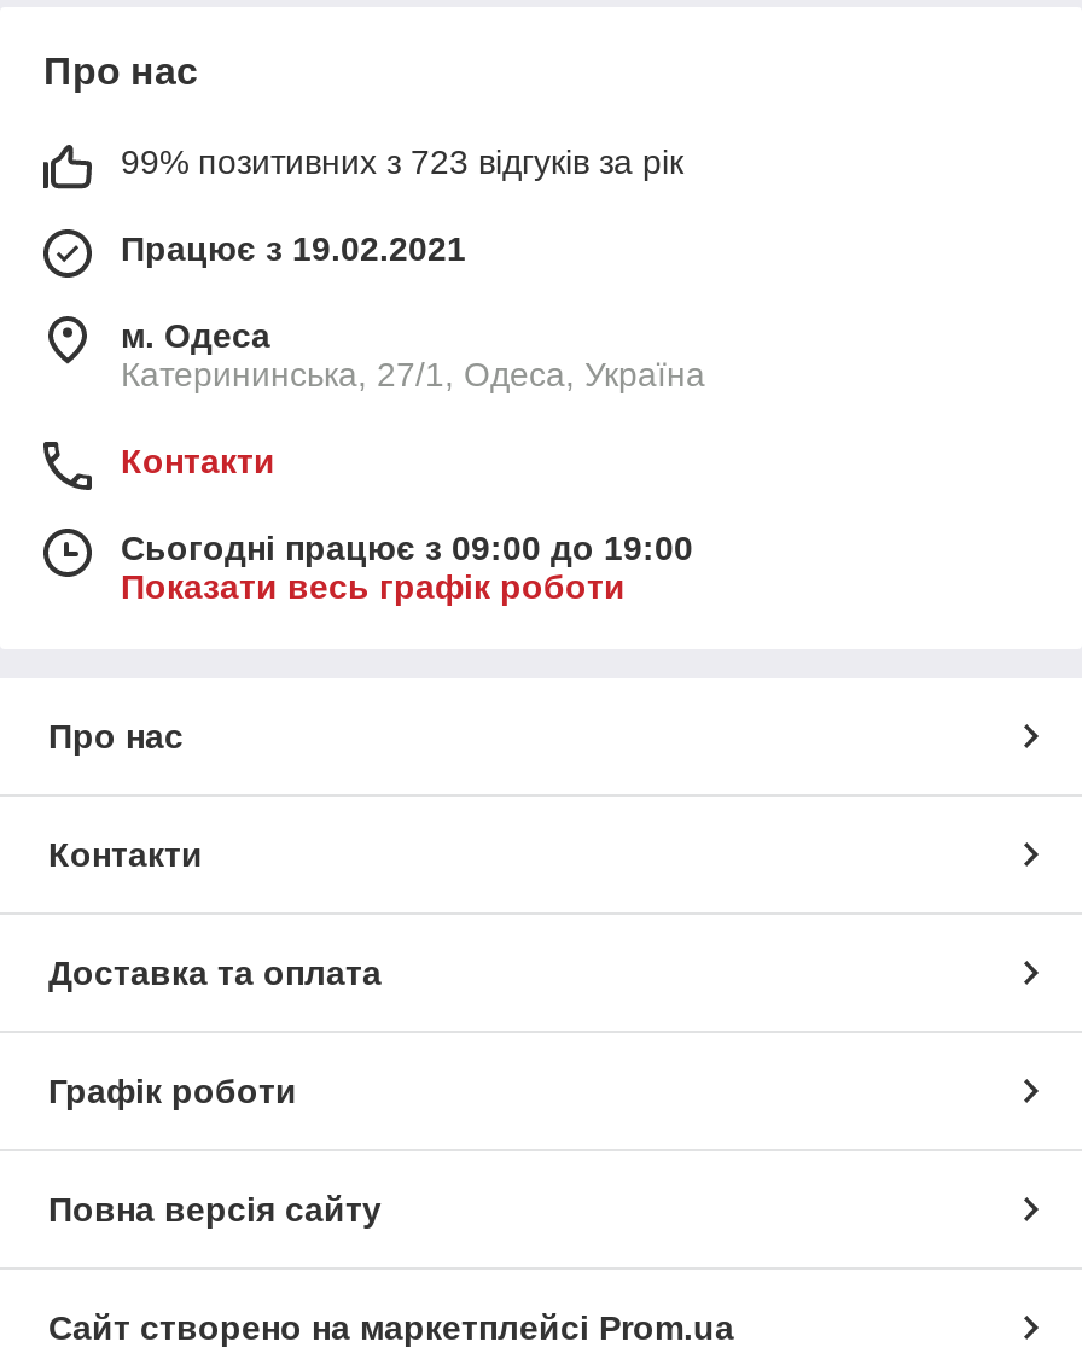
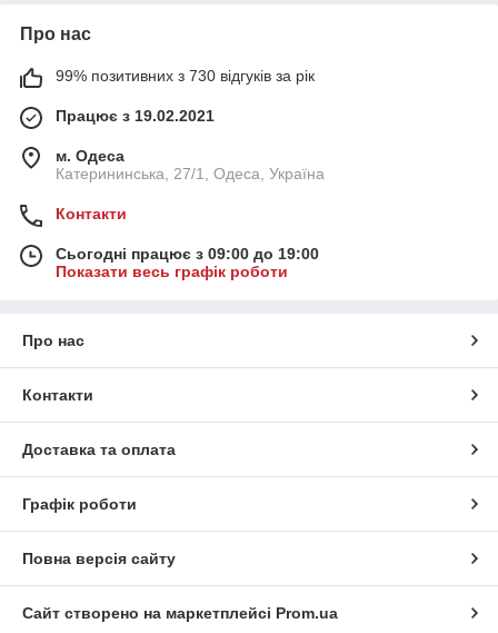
- 99% позитивних з 723 відгуків за рік
+ 99% позитивних з 730 відгуків за рік
